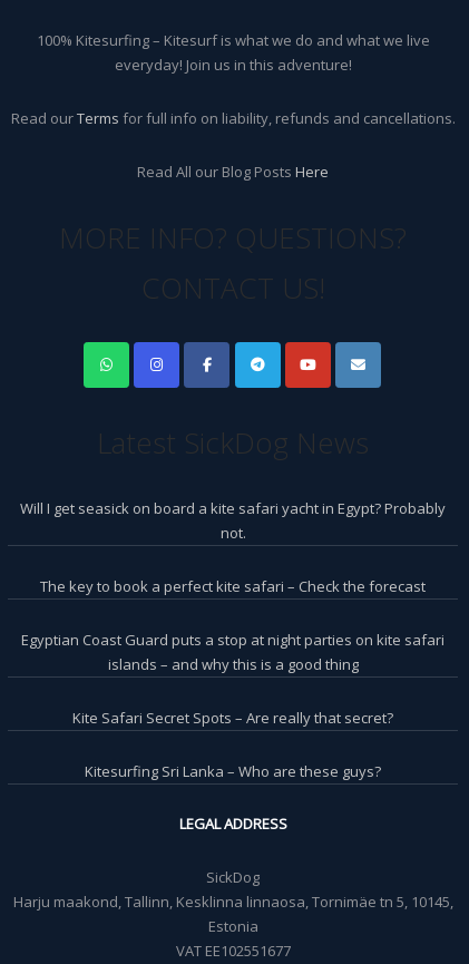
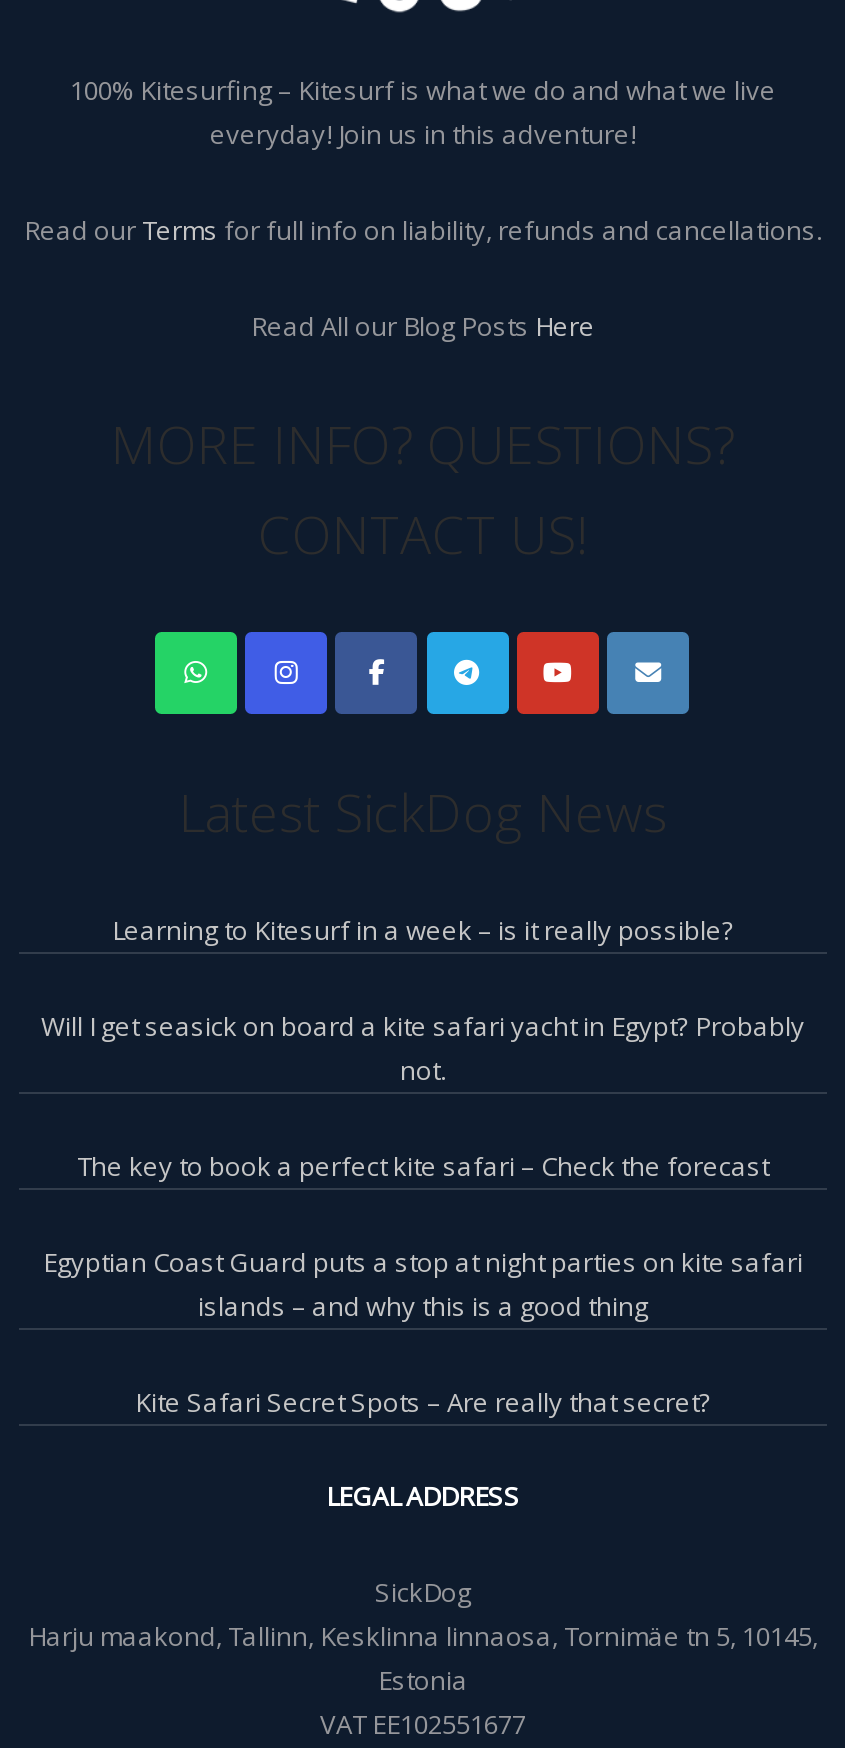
+ Learning to Kitesurf in a week – is it really possible?

moved down: Will I get seasick on board a kite safari yacht in Egypt? Probably | not. | The key to book a perfect kite safari – Check the forecast | Egyptian Coast Guard puts a stop at night parties on kite safari | islands – and why this is a good thing | Kite Safari Secret Spots – Are really that secret?

- Kitesurfing Sri Lanka – Who are these guys?
